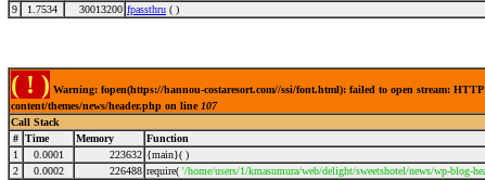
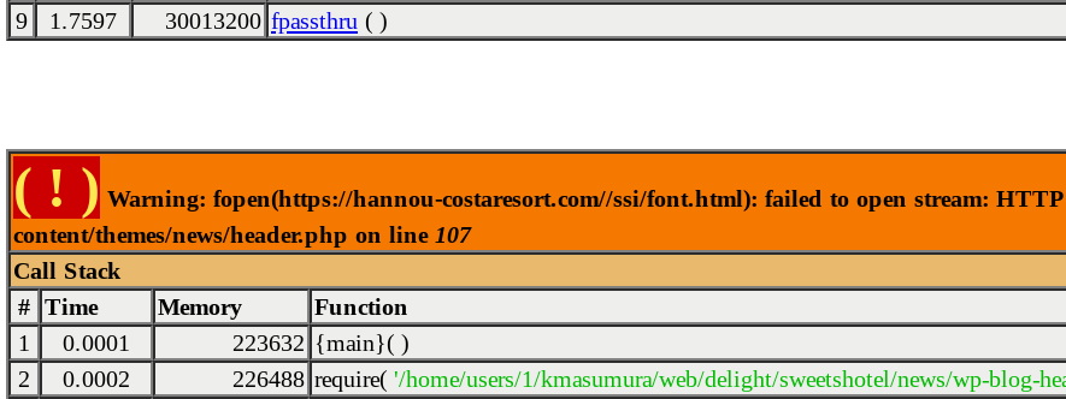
- 9 1.7534 30013200 fpassthru ( )
+ 9 1.7597 30013200 fpassthru ( )
